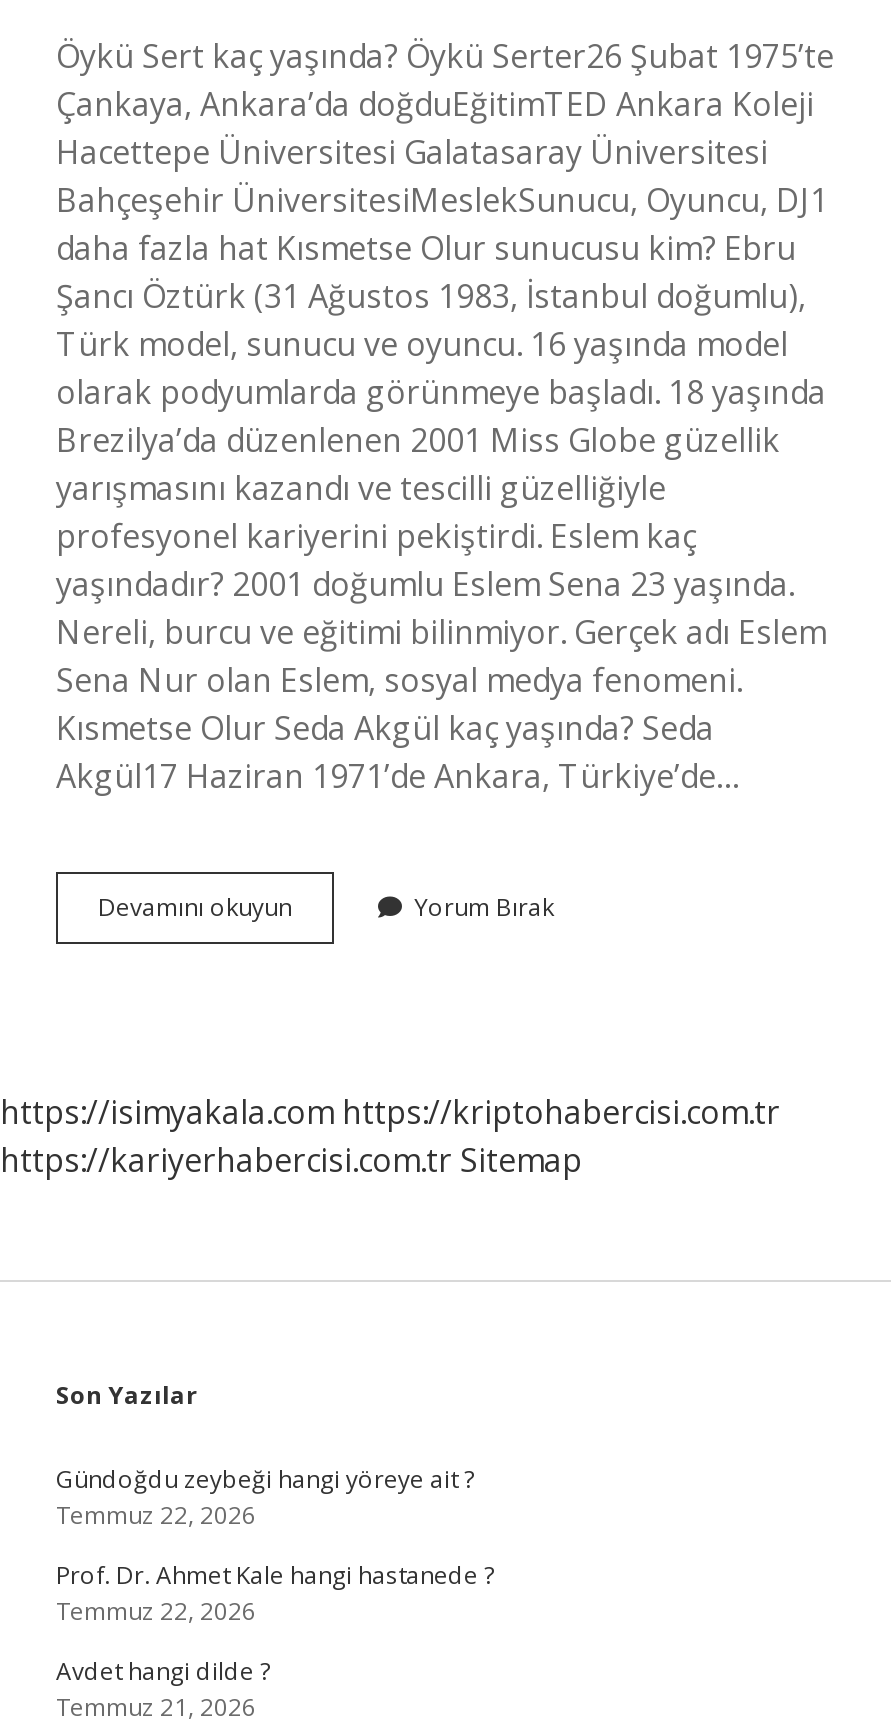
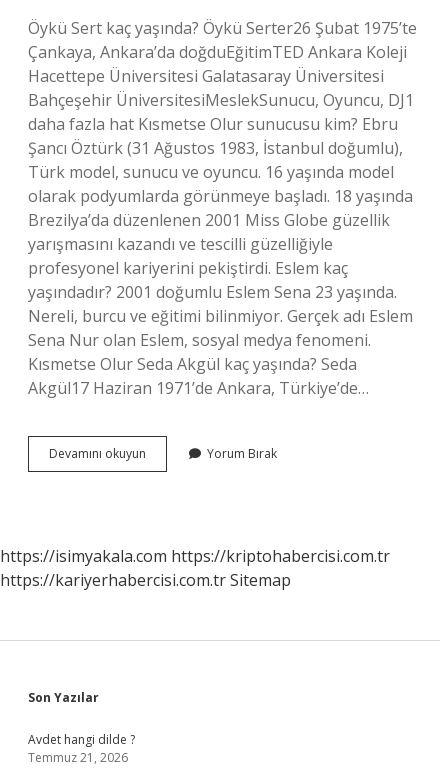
- Gündoğdu zeybeği hangi yöreye ait ?
- Temmuz 22, 2026
- Prof. Dr. Ahmet Kale hangi hastanede ?
- Temmuz 22, 2026
